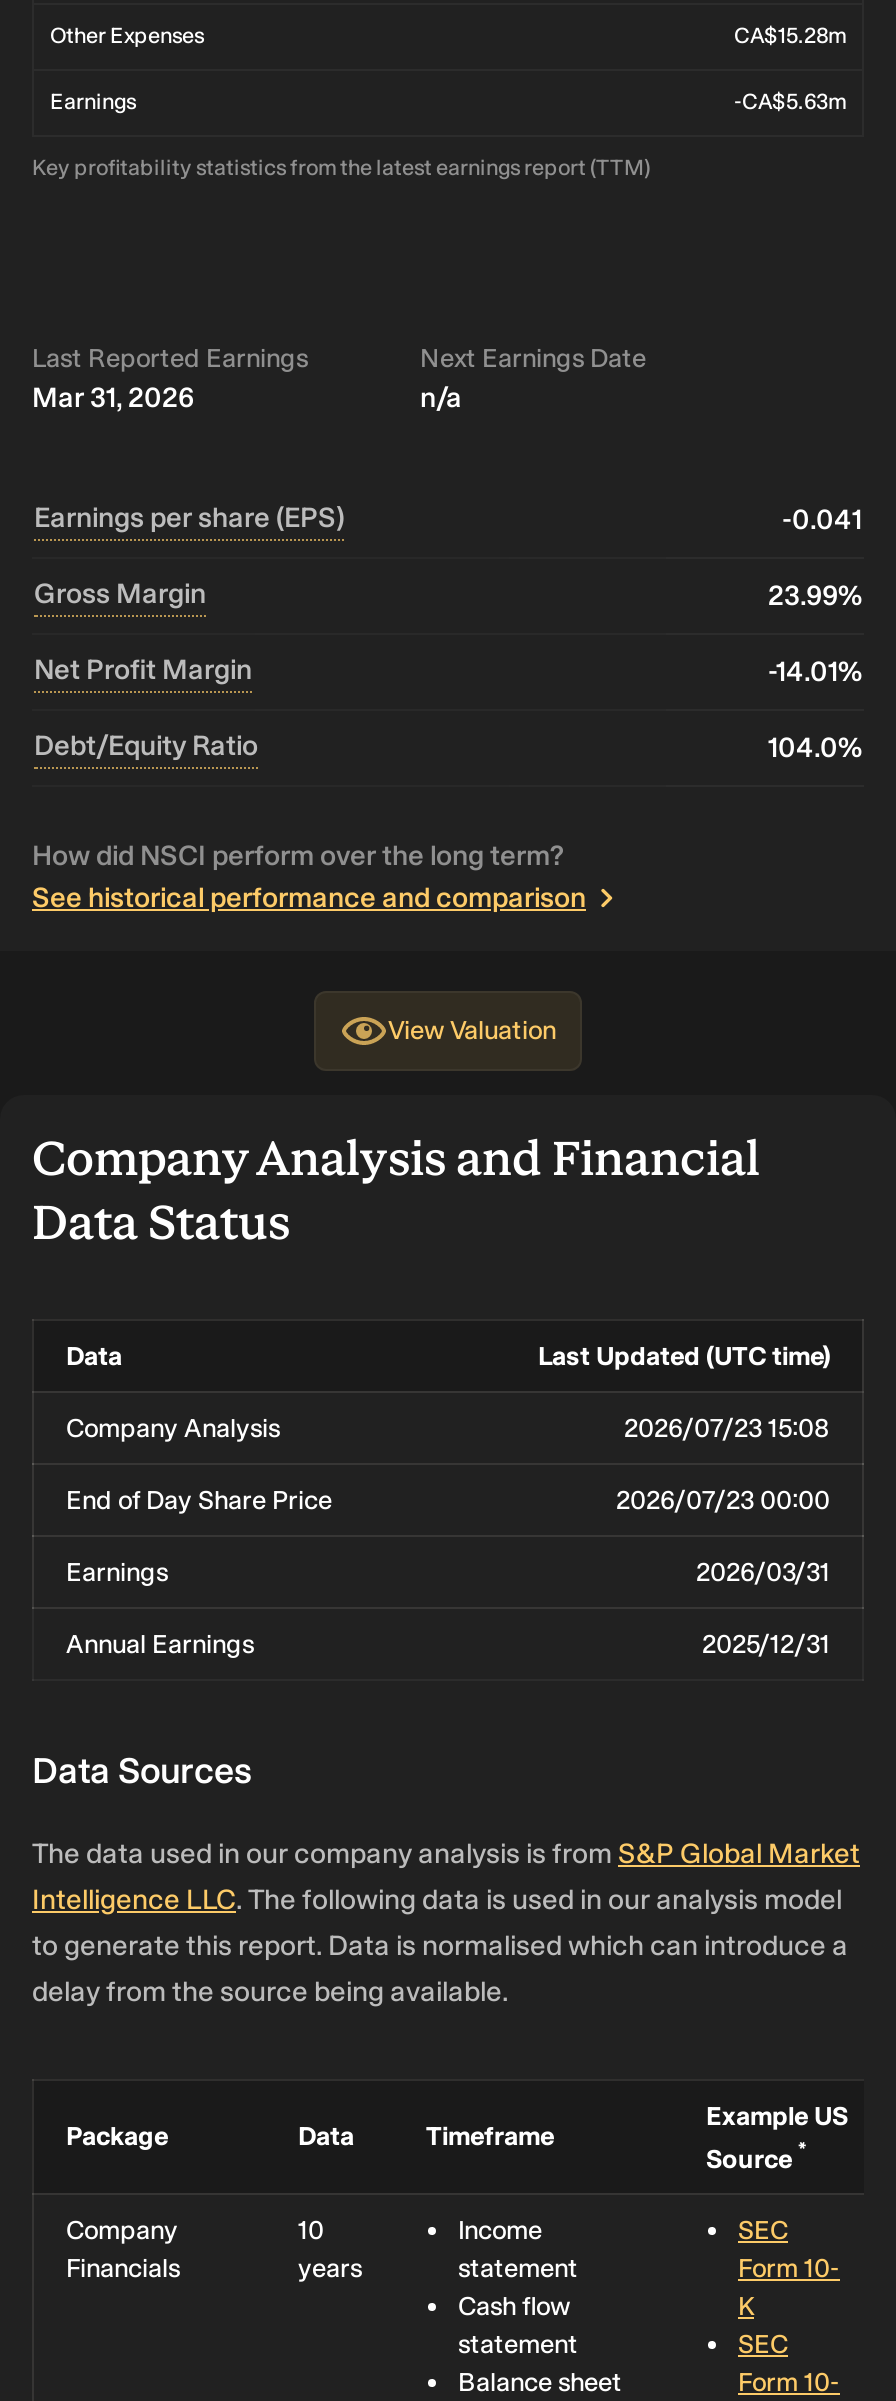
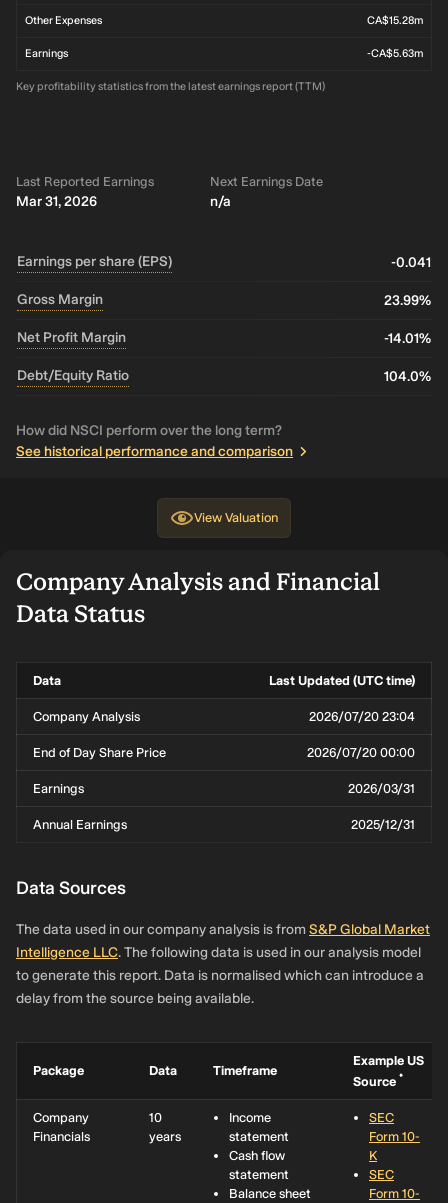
- 2026/07/23 15:08
+ 2026/07/20 23:04

- 2026/07/23 00:00
+ 2026/07/20 00:00
